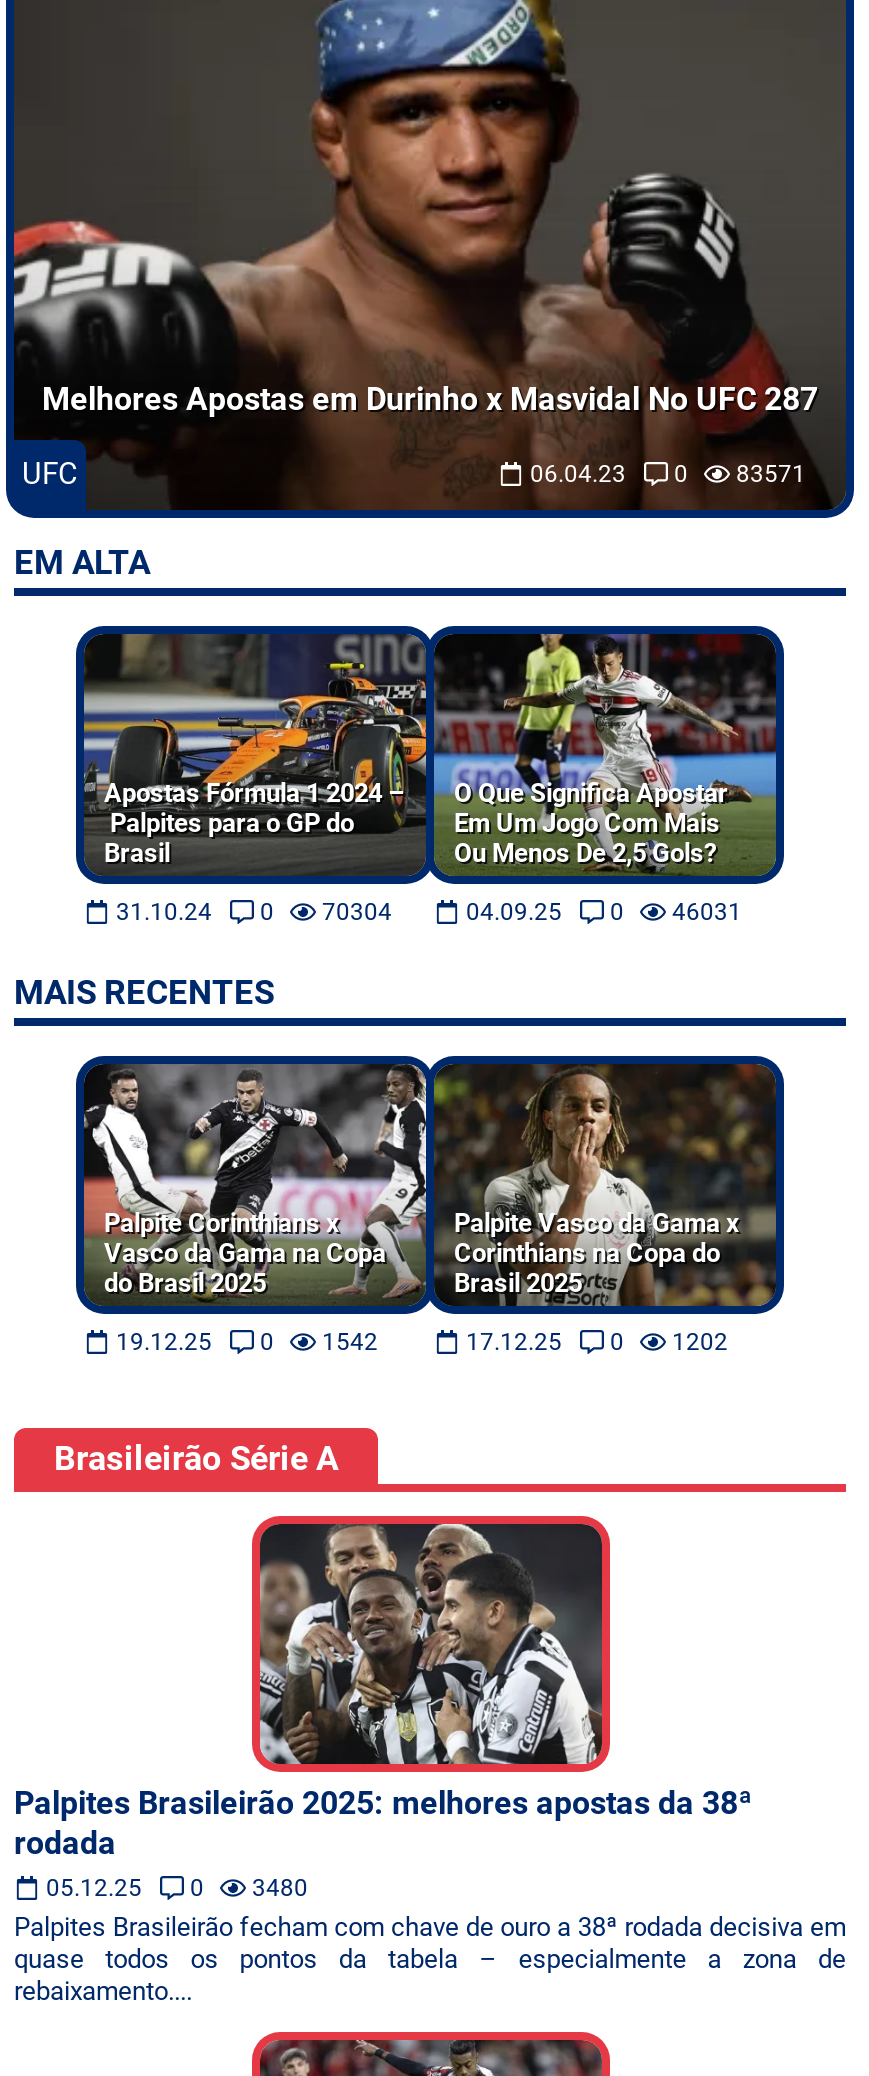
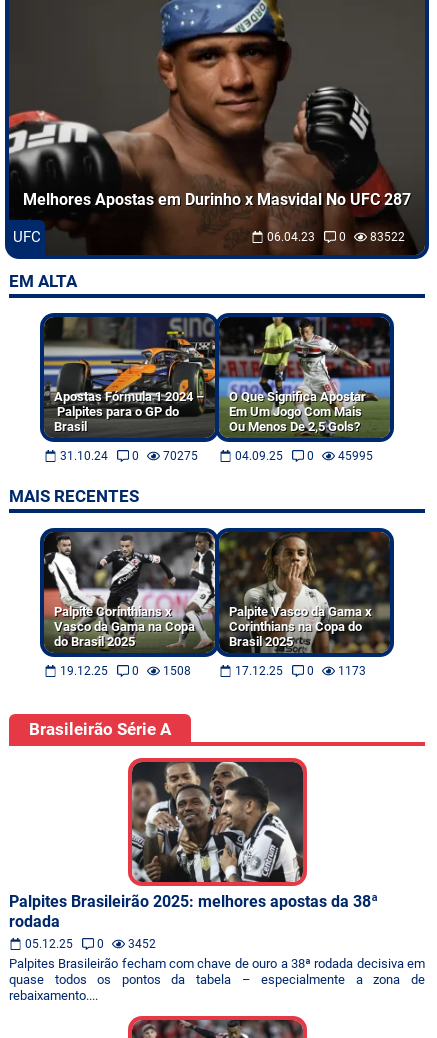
- 06.04.23 0 83571
+ 06.04.23 0 83522

- 31.10.24 0 70304
+ 31.10.24 0 70275

- 04.09.25 0 46031
+ 04.09.25 0 45995

- 19.12.25 0 1542
+ 19.12.25 0 1508

- 17.12.25 0 1202
+ 17.12.25 0 1173

- 05.12.25 0 3480
+ 05.12.25 0 3452
